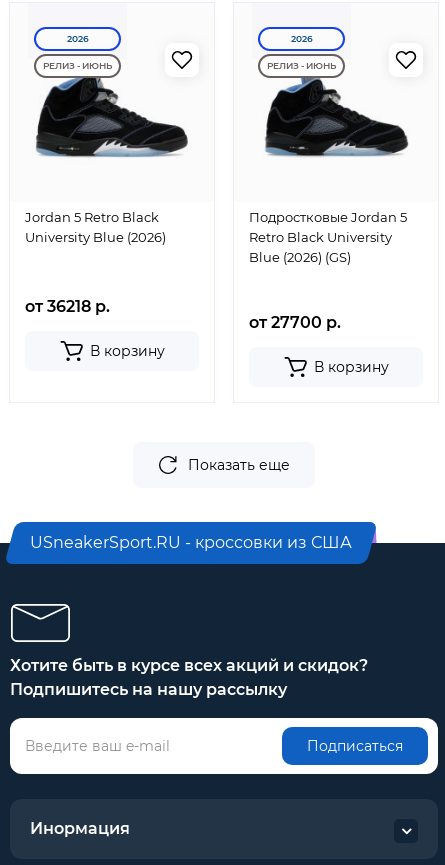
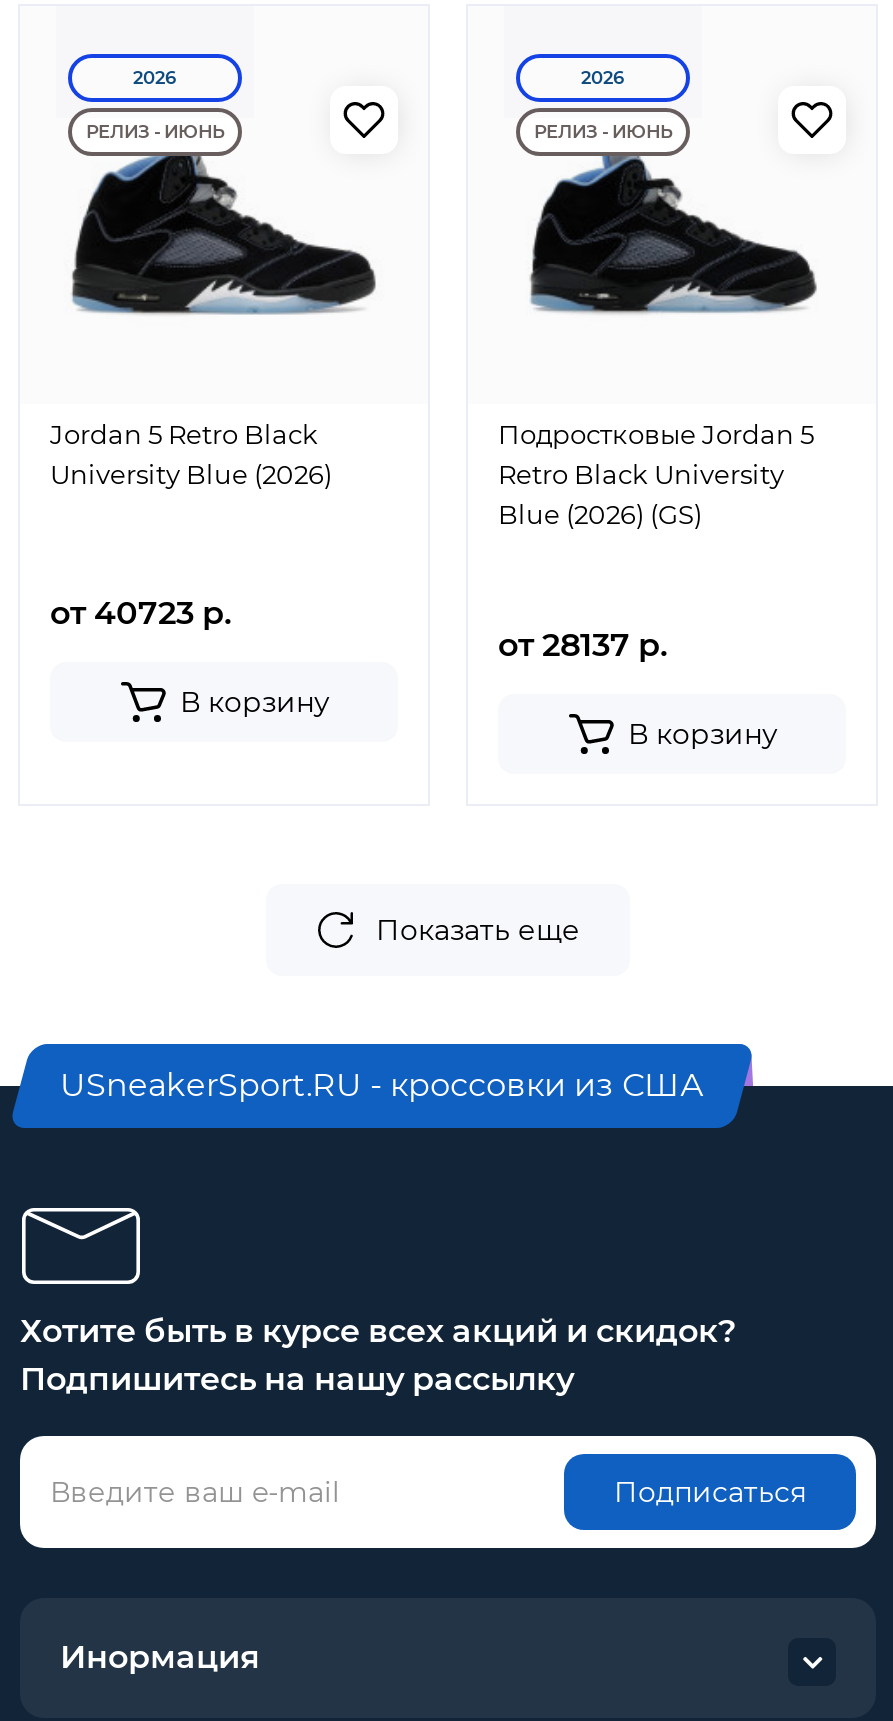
- от 36218 р.
+ от 40723 р.

- от 27700 р.
+ от 28137 р.
